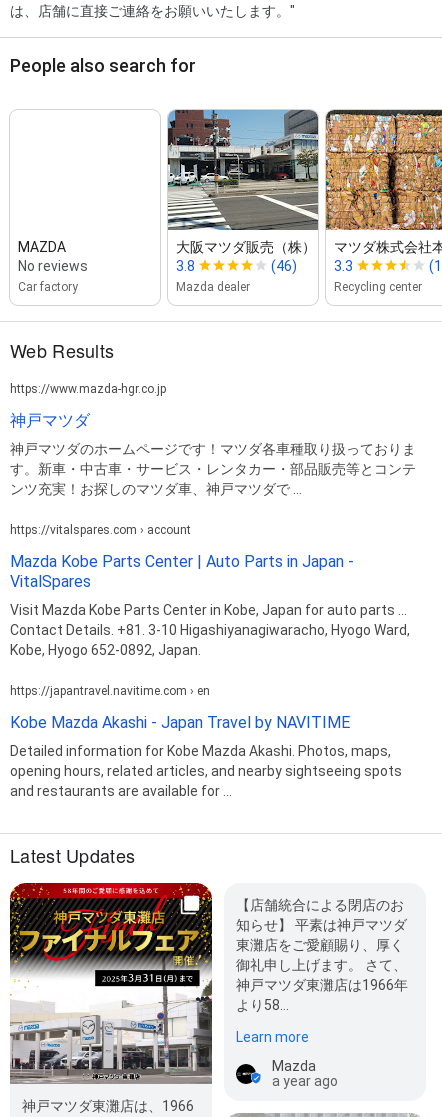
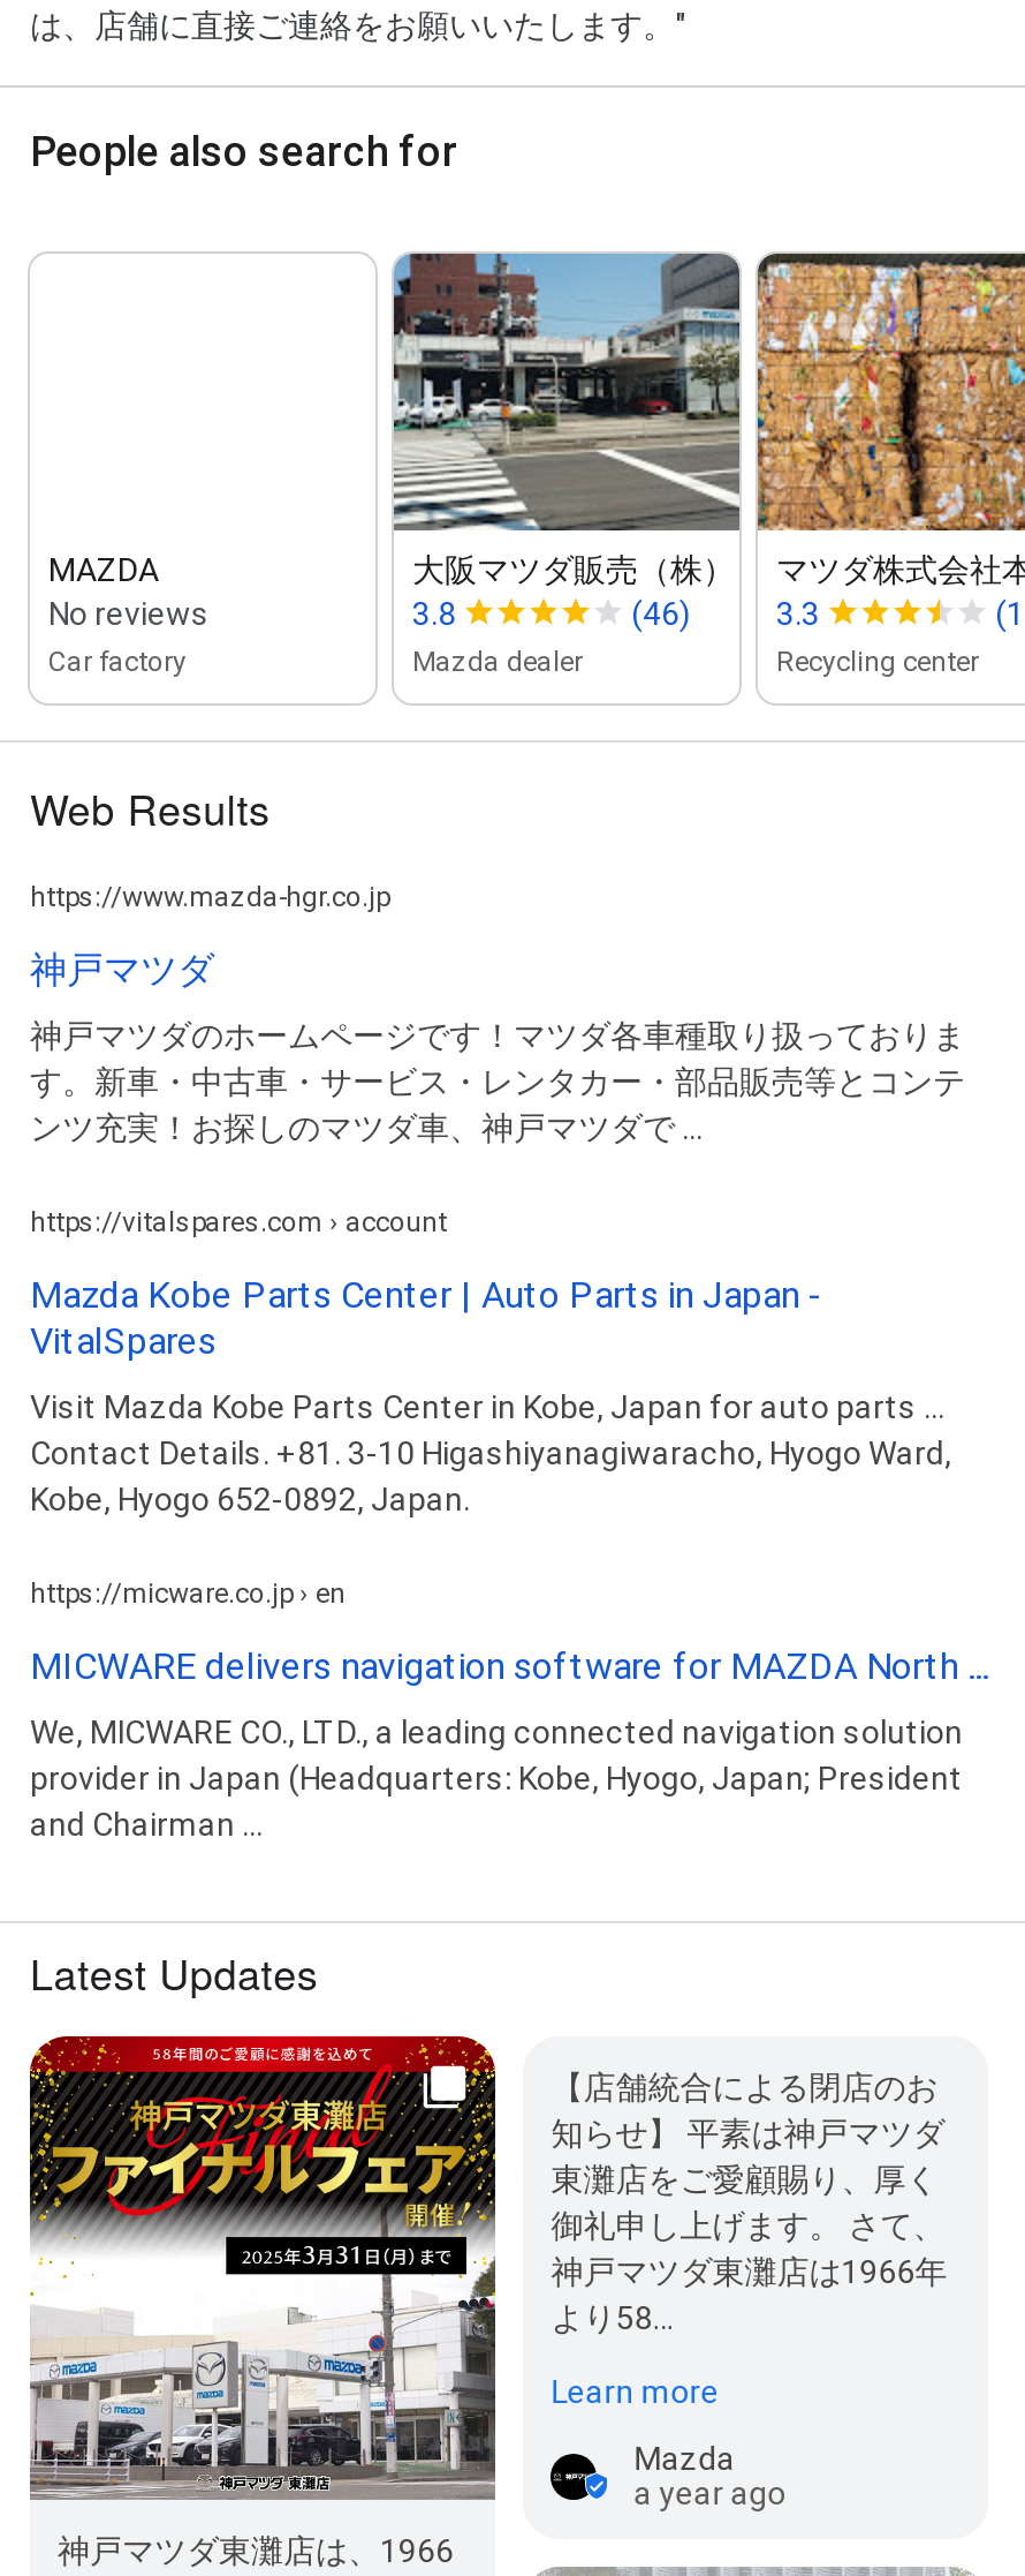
- https://japantravel.navitime.com › en
+ https://micware.co.jp › en

- Kobe Mazda Akashi - Japan Travel by NAVITIME
+ MICWARE delivers navigation software for MAZDA North ...

- Detailed information for Kobe Mazda Akashi. Photos, maps,
- opening hours, related articles, and nearby sightseeing spots
- and restaurants are available for ...
+ We, MICWARE CO., LTD., a leading connected navigation solution
+ provider in Japan (Headquarters: Kobe, Hyogo, Japan; President
+ and Chairman ...
